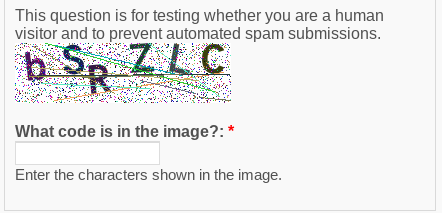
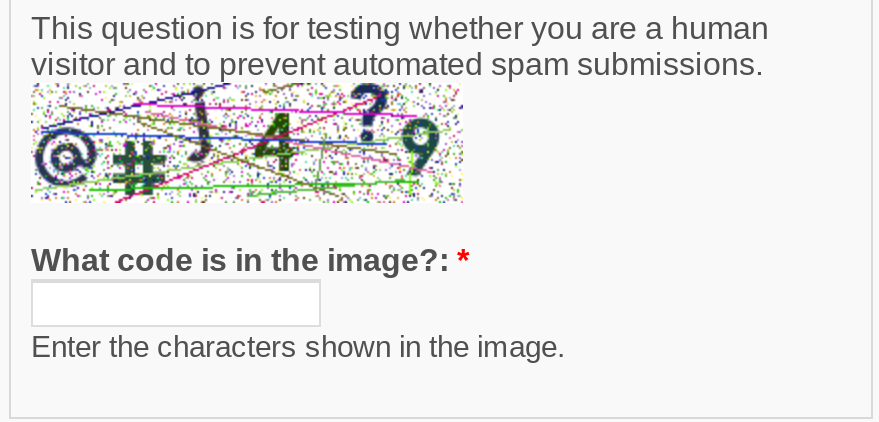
- [image]
+ [image]
